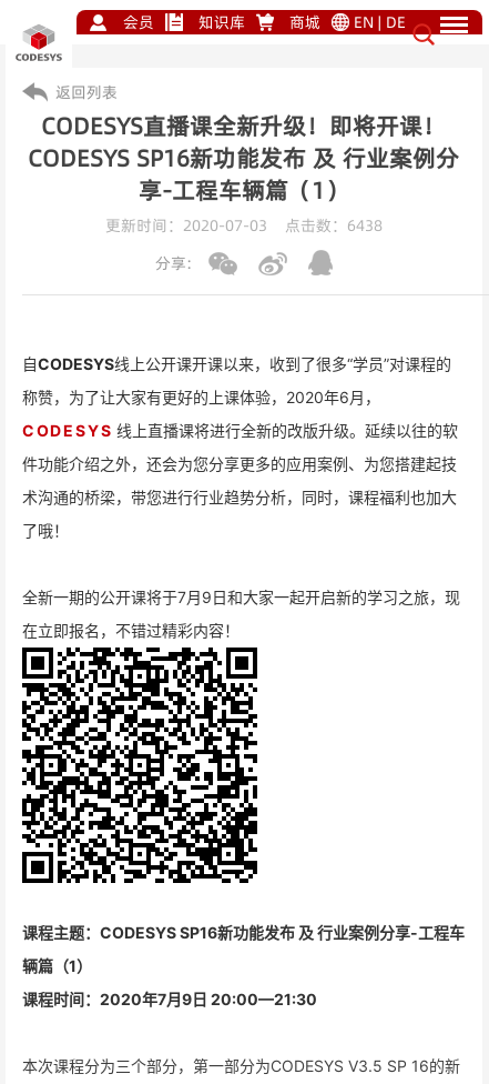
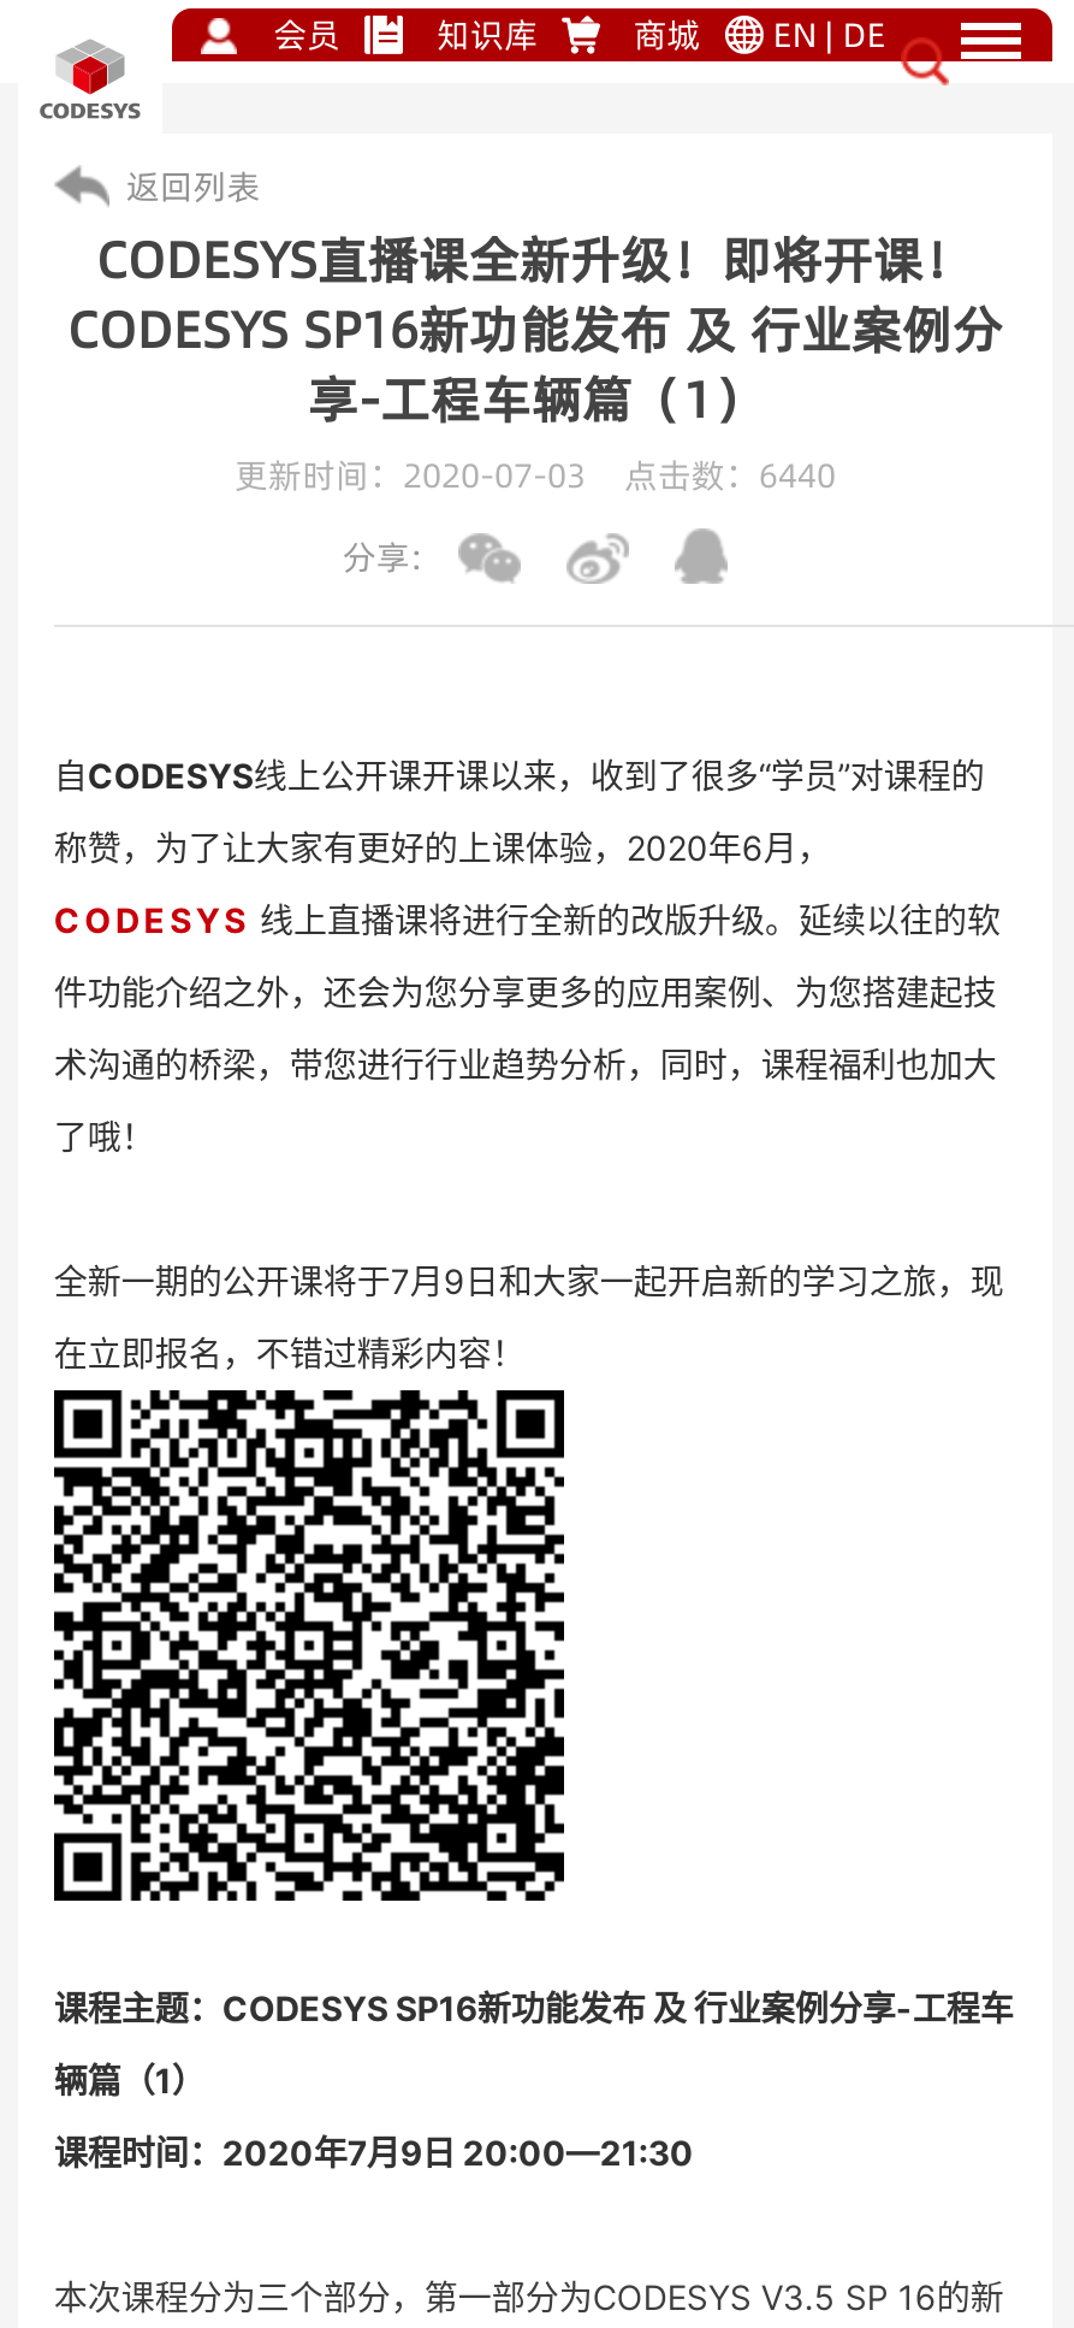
- 更新时间：2020-07-03 点击数：6438
+ 更新时间：2020-07-03 点击数：6440
